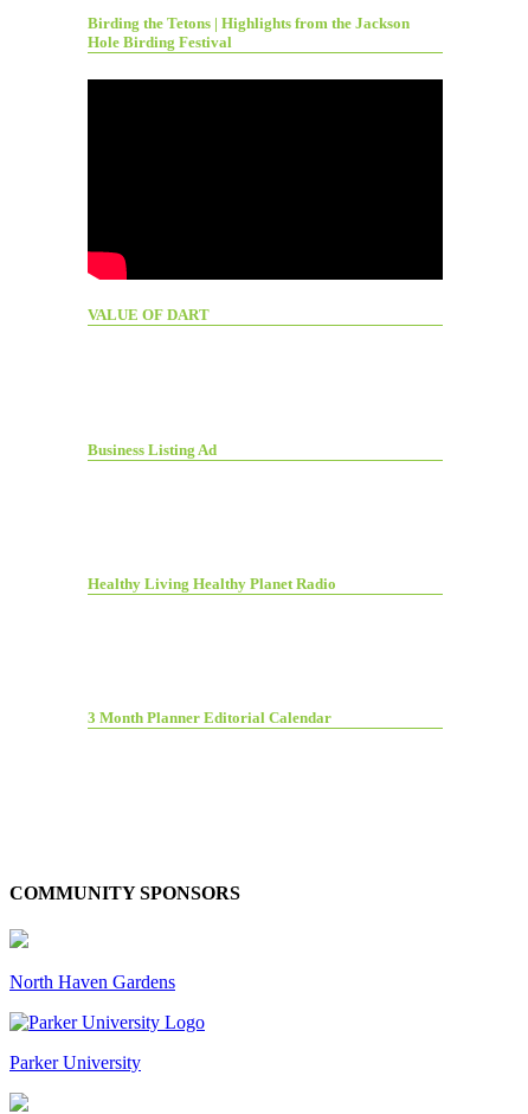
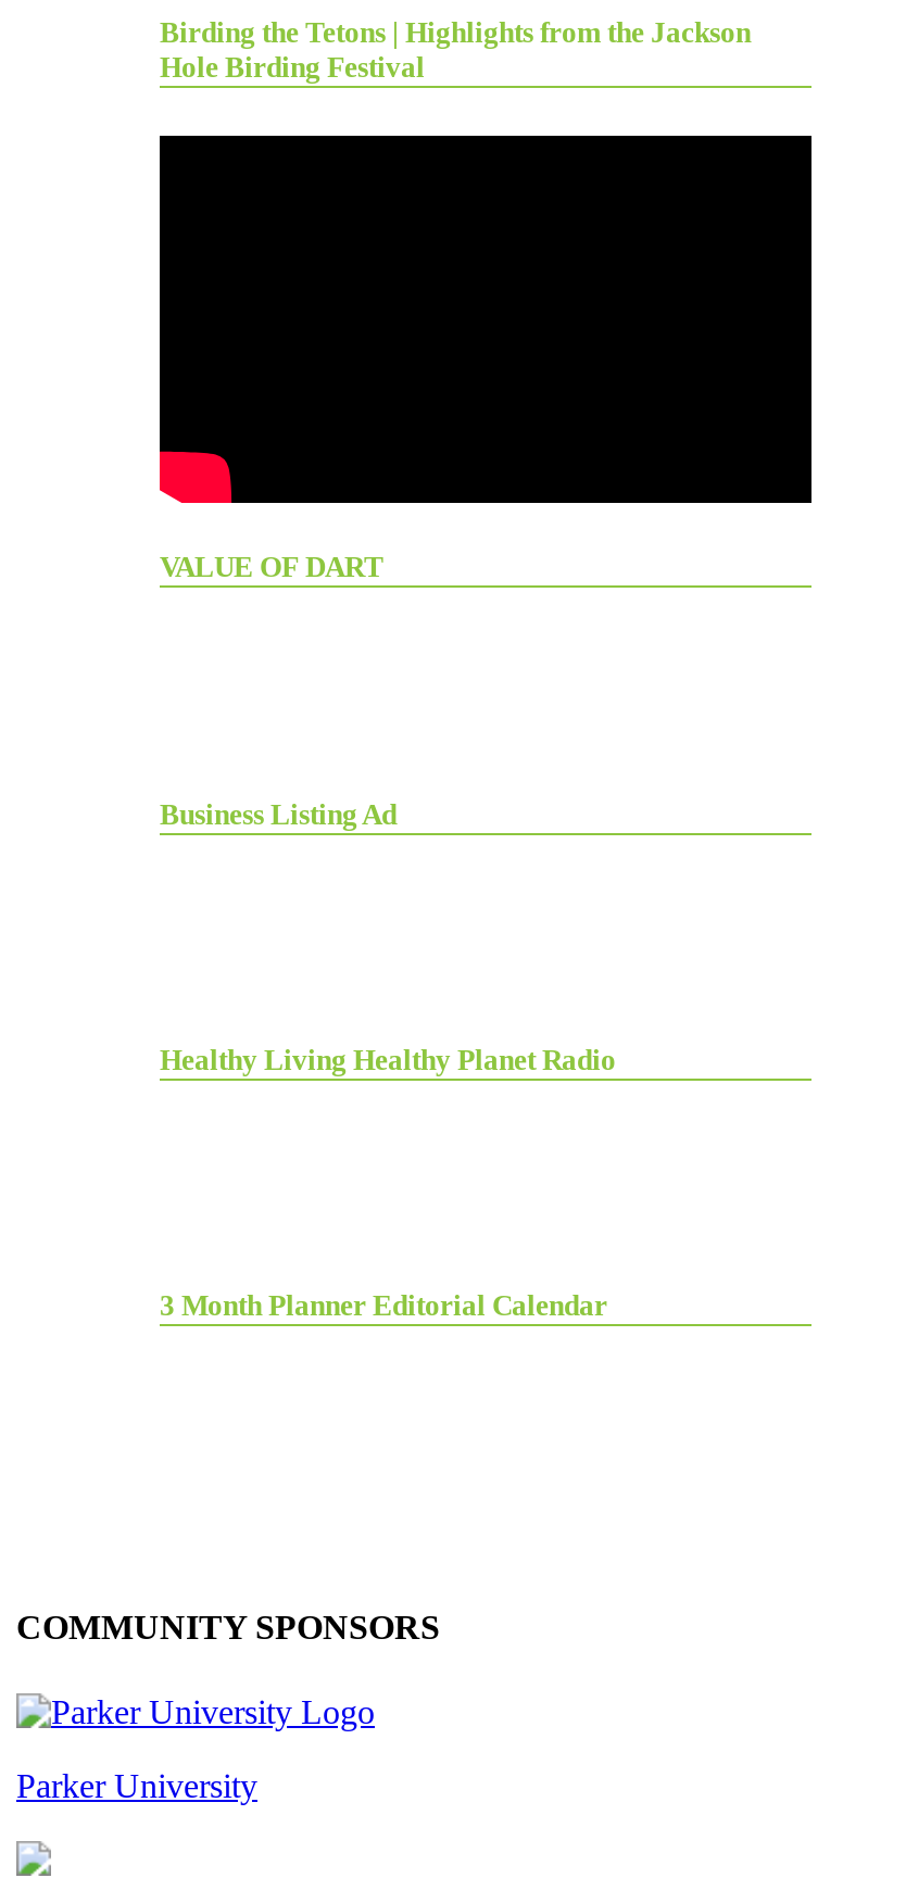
- North Haven Gardens
